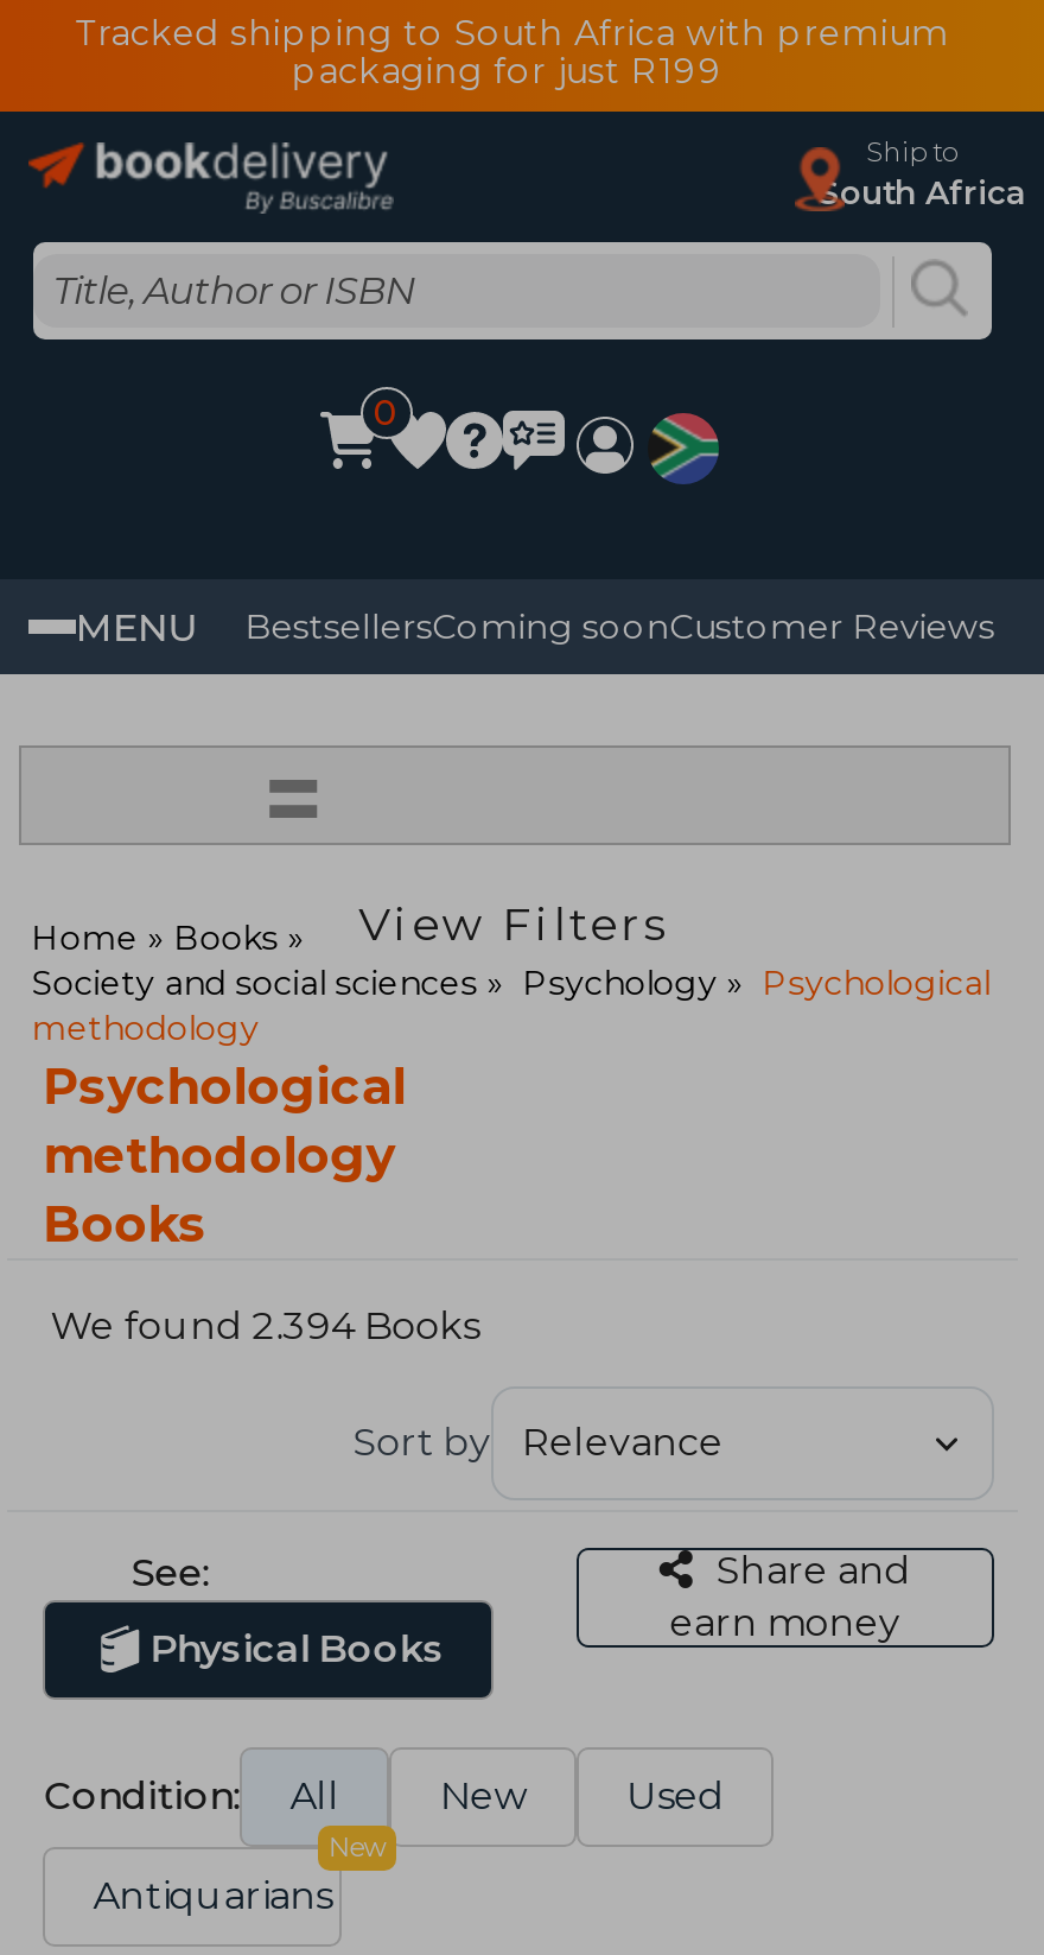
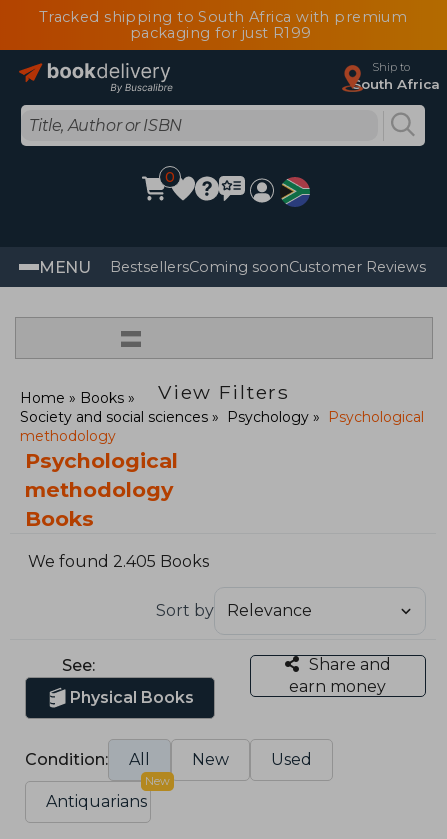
- We found 2.394 Books
+ We found 2.405 Books
